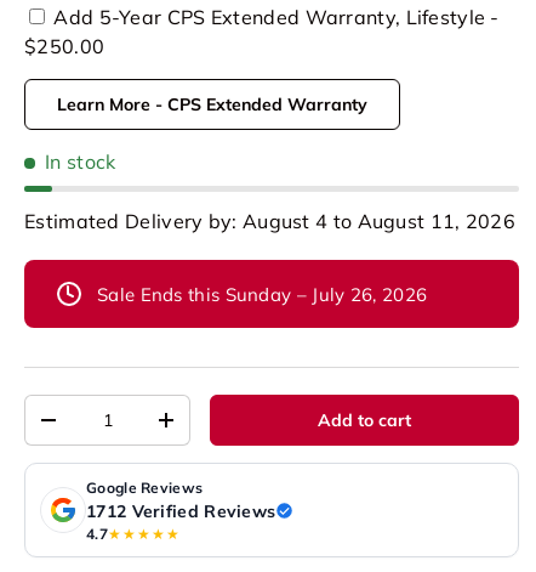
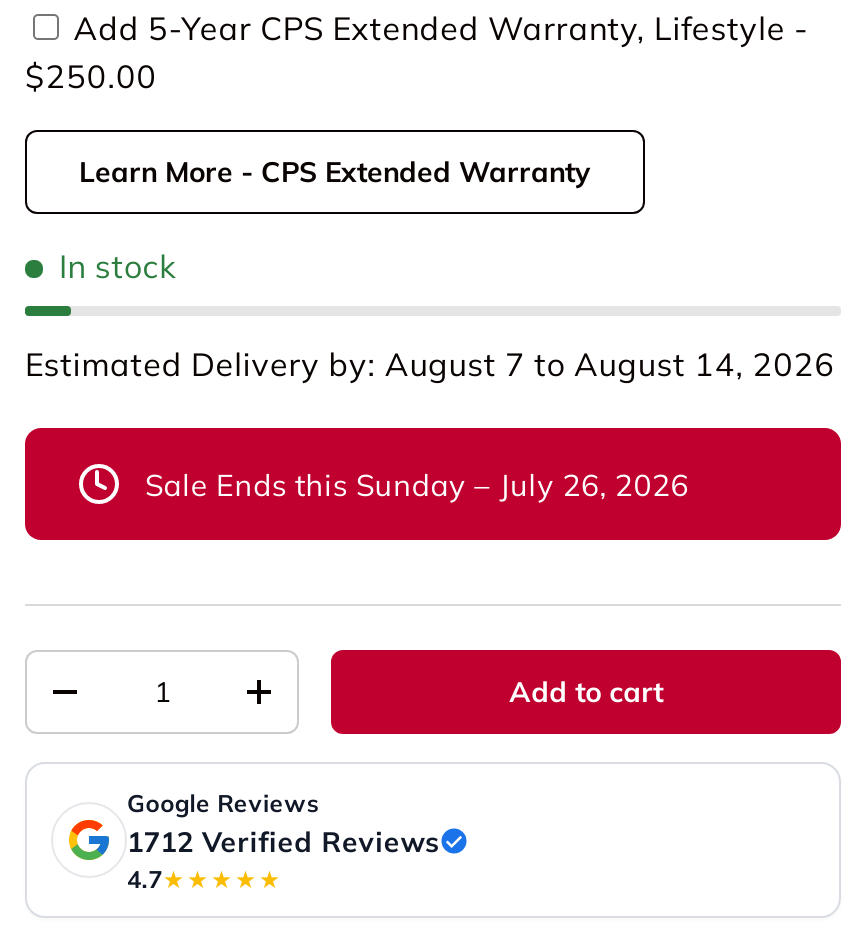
- Estimated Delivery by: August 4 to August 11, 2026
+ Estimated Delivery by: August 7 to August 14, 2026
